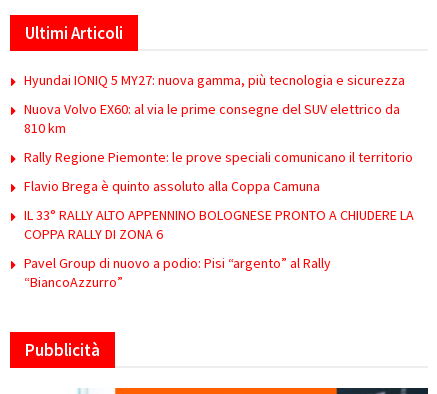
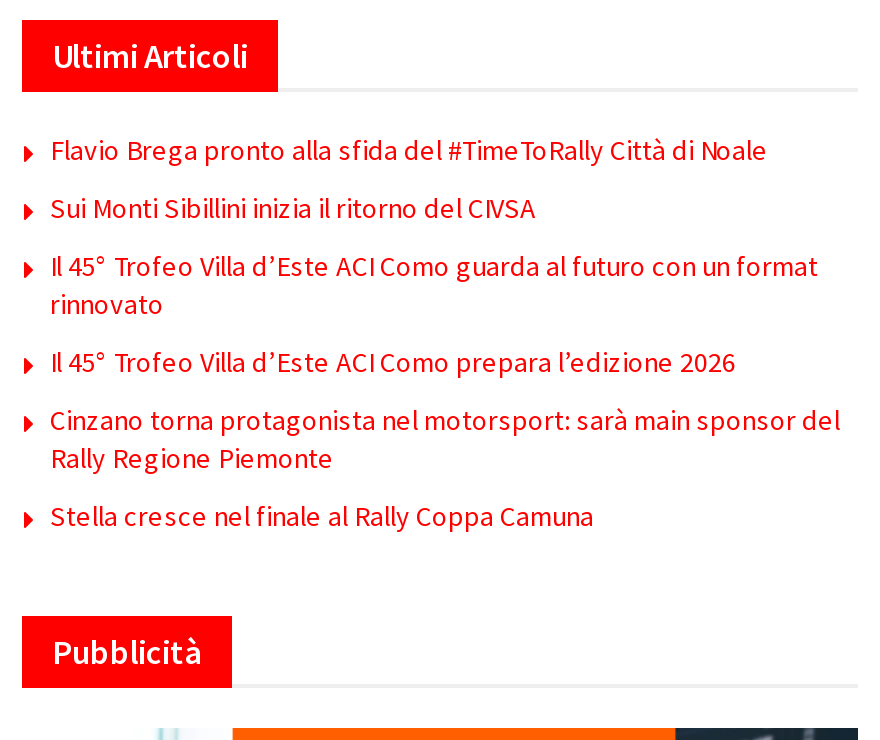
- Hyundai IONIQ 5 MY27: nuova gamma, più tecnologia e sicurezza
+ Flavio Brega pronto alla sfida del #TimeToRally Città di Noale

- Nuova Volvo EX60: al via le prime consegne del SUV elettrico da
- 810 km
+ Sui Monti Sibillini inizia il ritorno del CIVSA

- Rally Regione Piemonte: le prove speciali comunicano il territorio
+ Il 45° Trofeo Villa d’Este ACI Como guarda al futuro con un format
+ rinnovato

- Flavio Brega è quinto assoluto alla Coppa Camuna
+ Il 45° Trofeo Villa d’Este ACI Como prepara l’edizione 2026

- IL 33° RALLY ALTO APPENNINO BOLOGNESE PRONTO A CHIUDERE LA
- COPPA RALLY DI ZONA 6
+ Cinzano torna protagonista nel motorsport: sarà main sponsor del
+ Rally Regione Piemonte

- Pavel Group di nuovo a podio: Pisi “argento” al Rally
- “BiancoAzzurro”
+ Stella cresce nel finale al Rally Coppa Camuna
